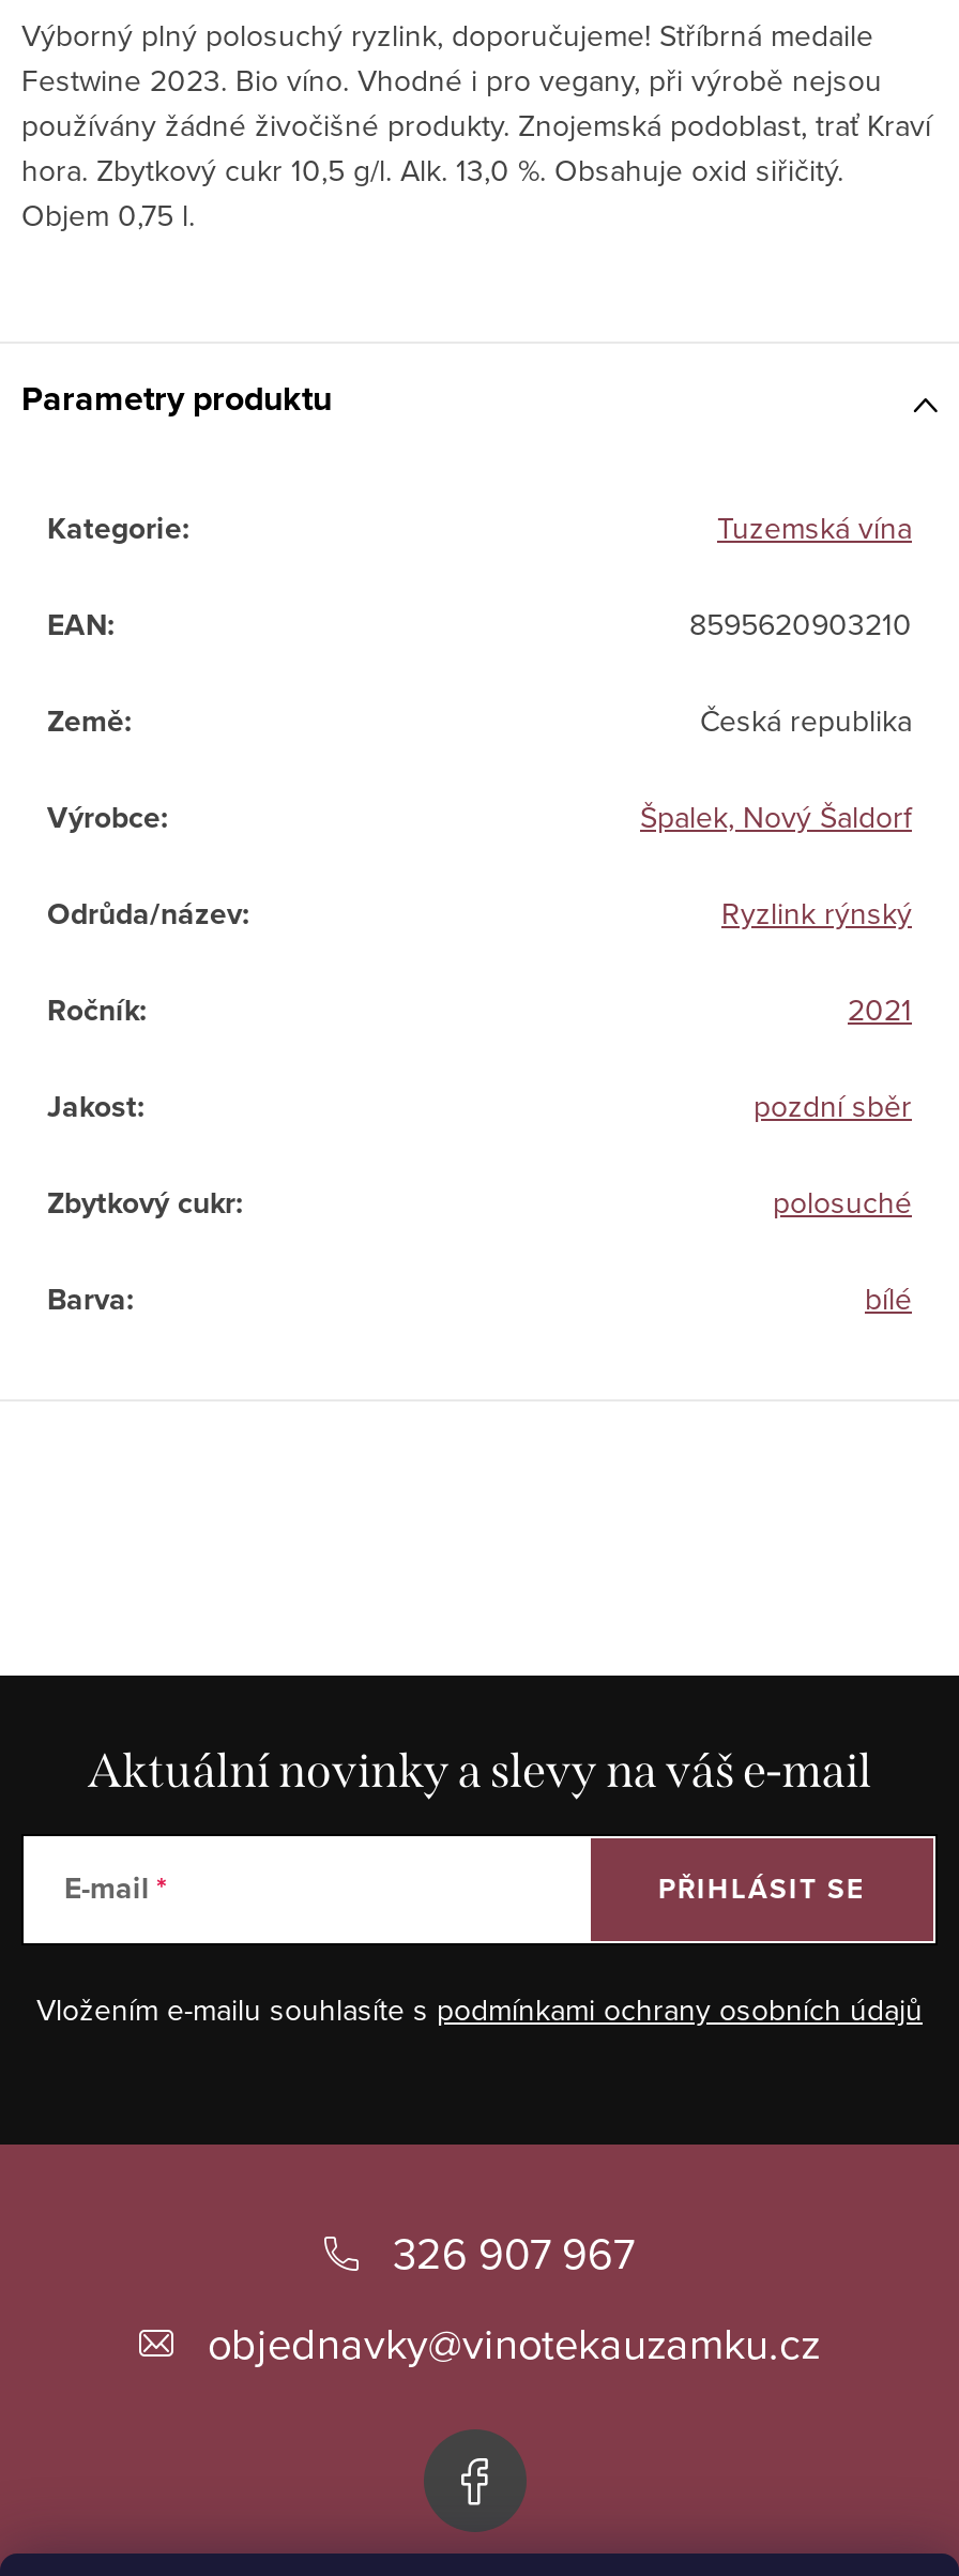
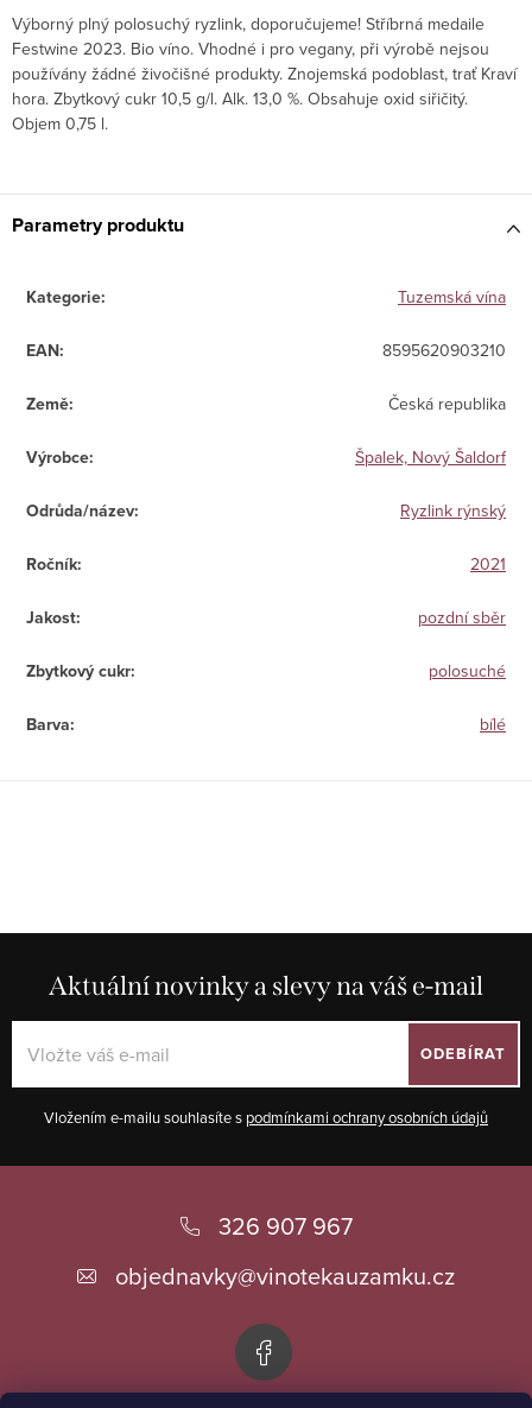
- E-mail

- PŘIHLÁSIT SE
+ ODEBÍRAT
